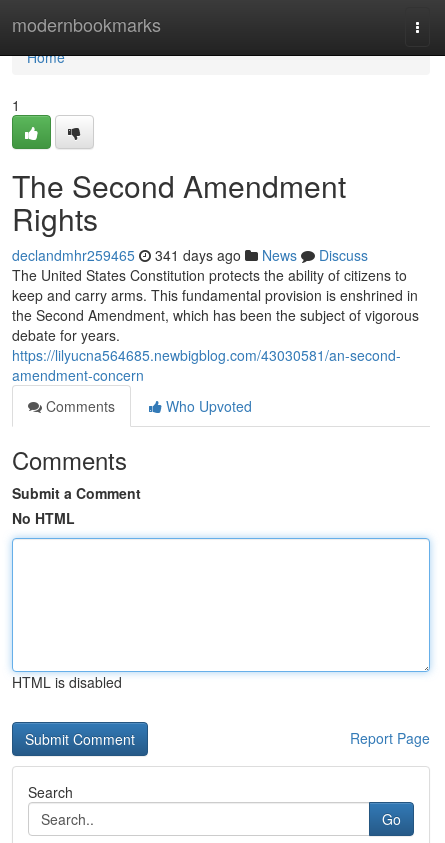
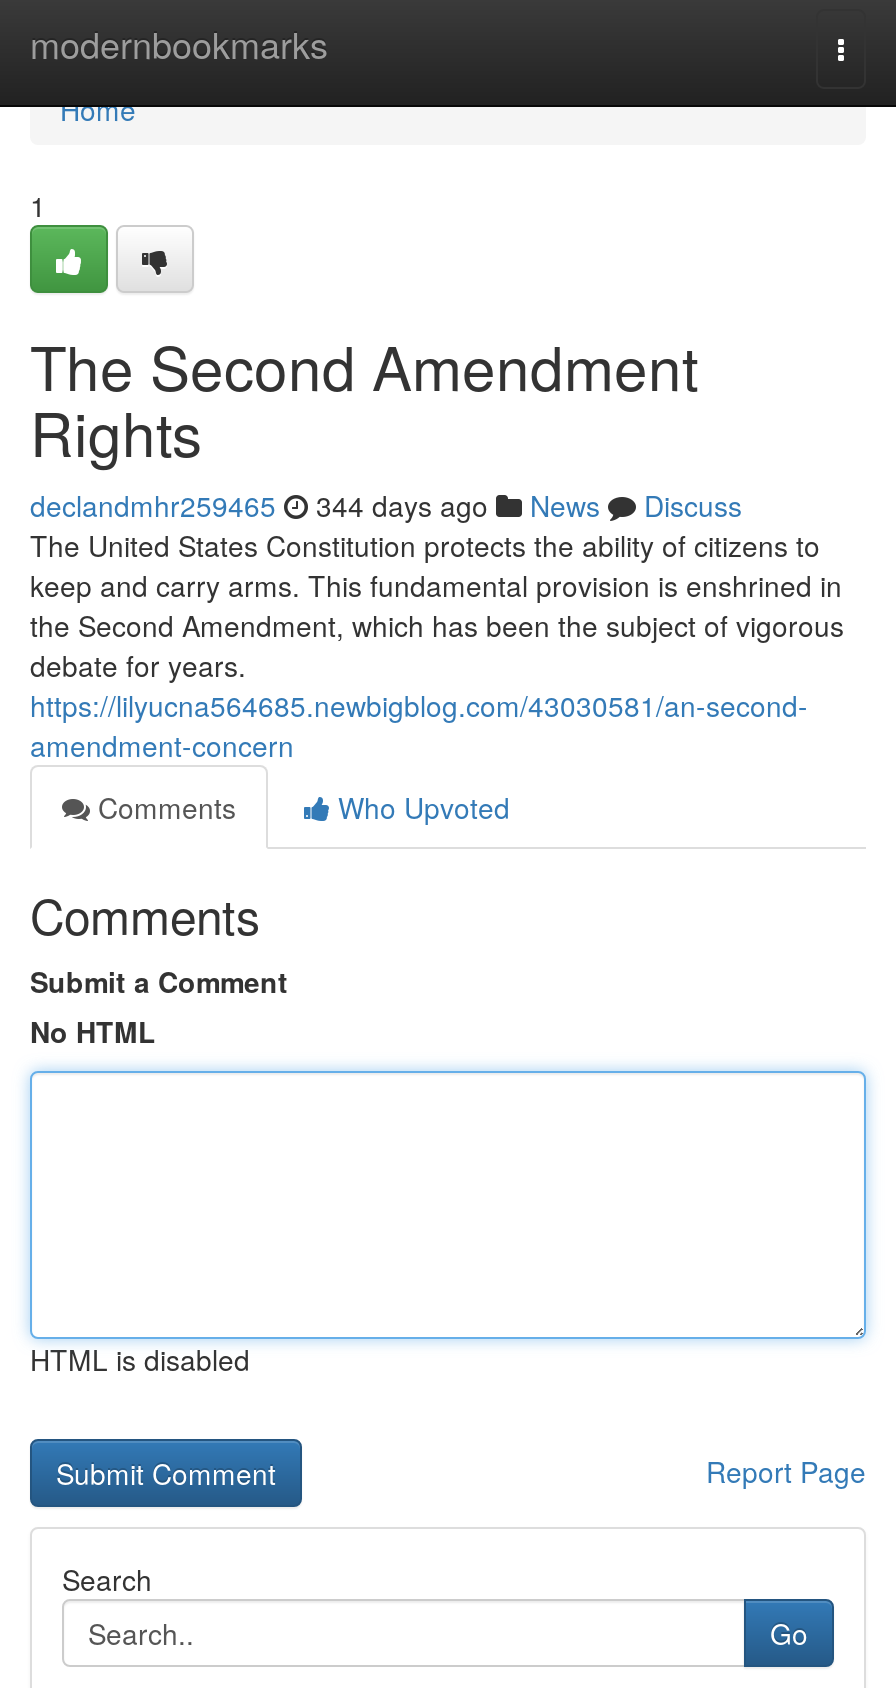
- declandmhr259465 341 days ago News Discuss
+ declandmhr259465 344 days ago News Discuss
